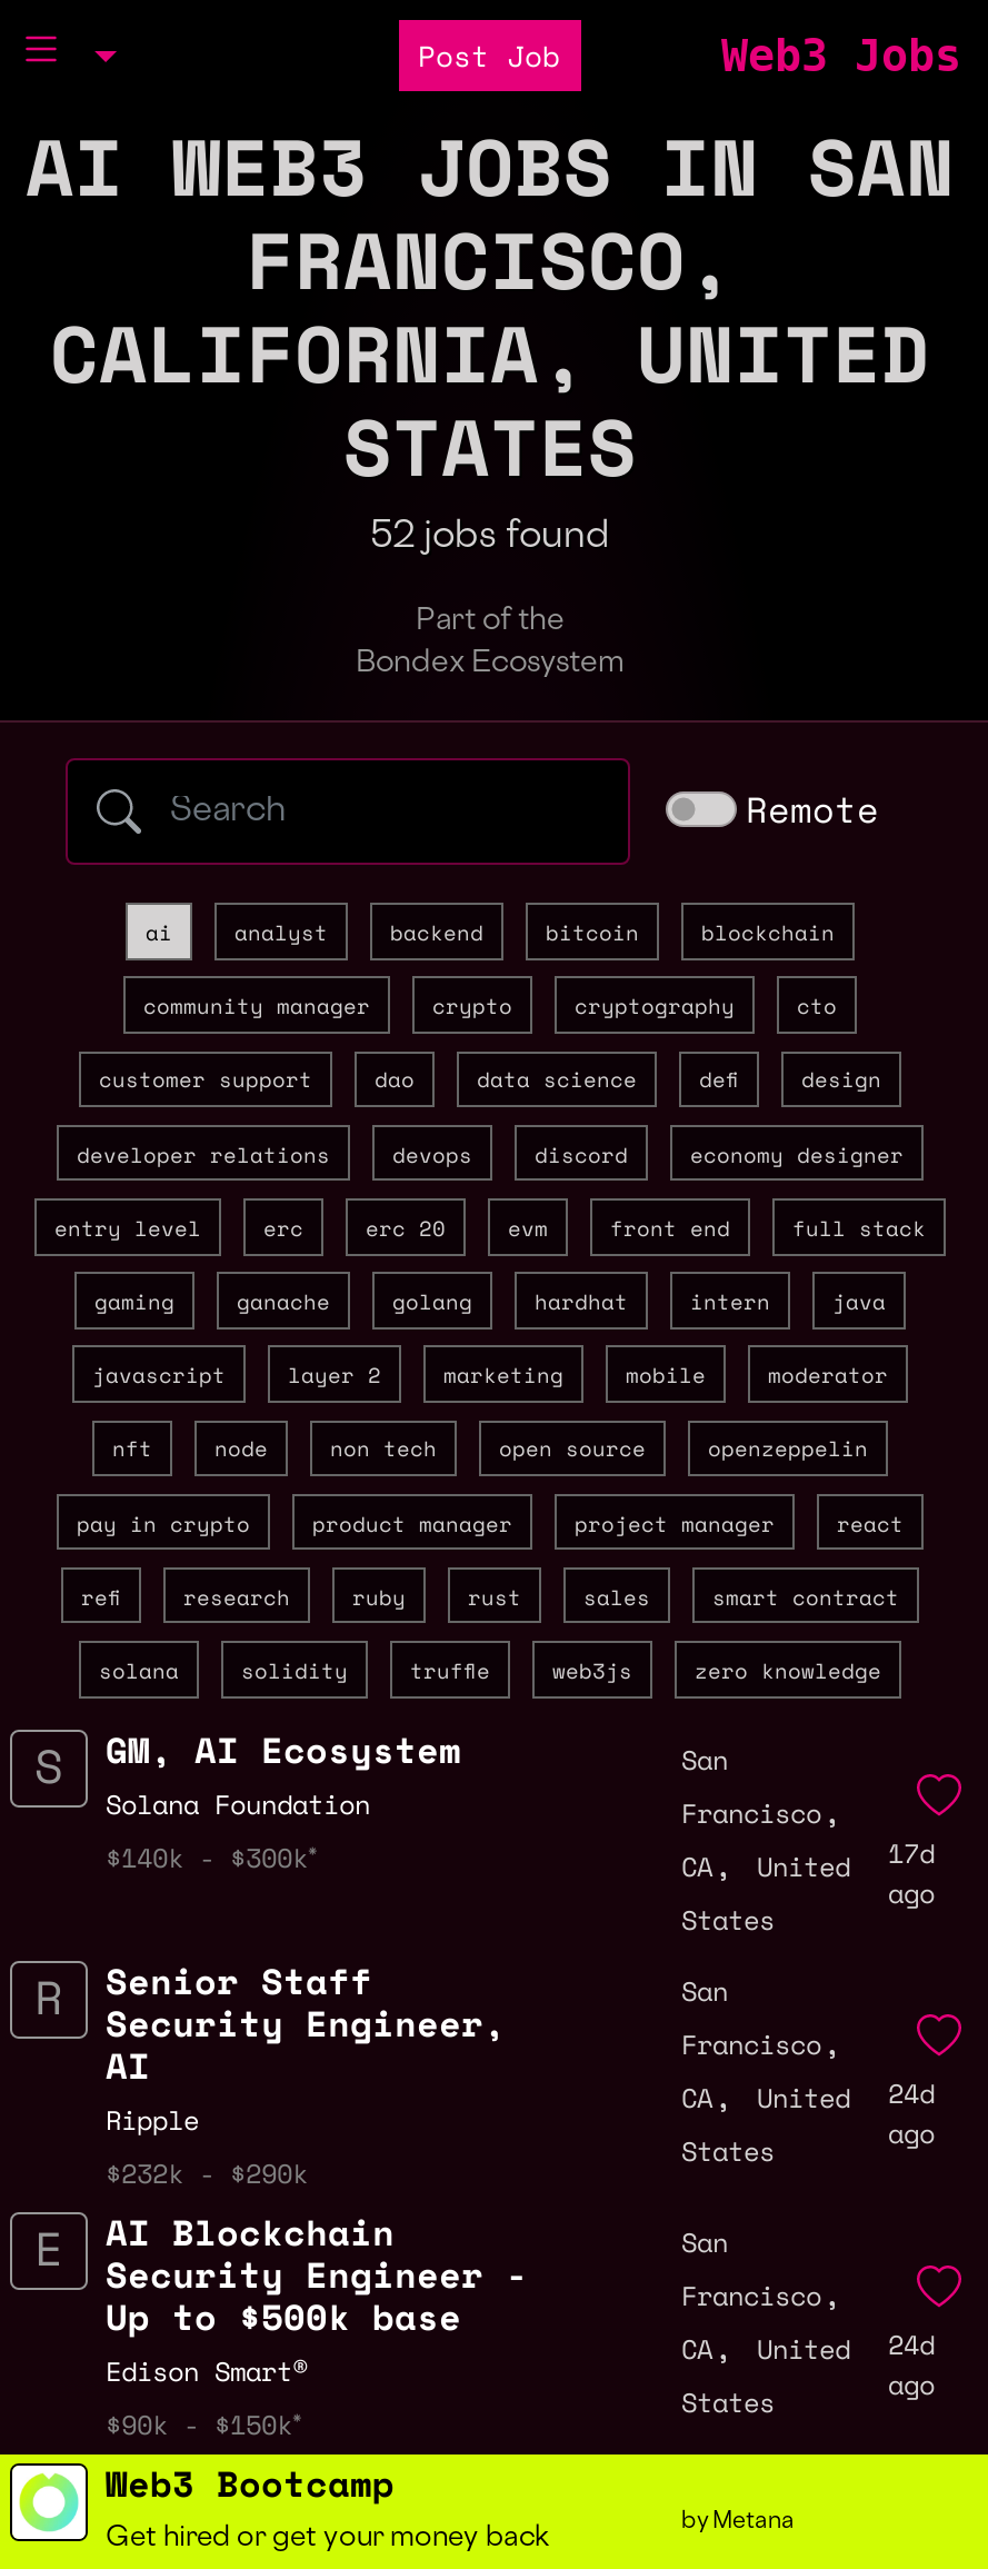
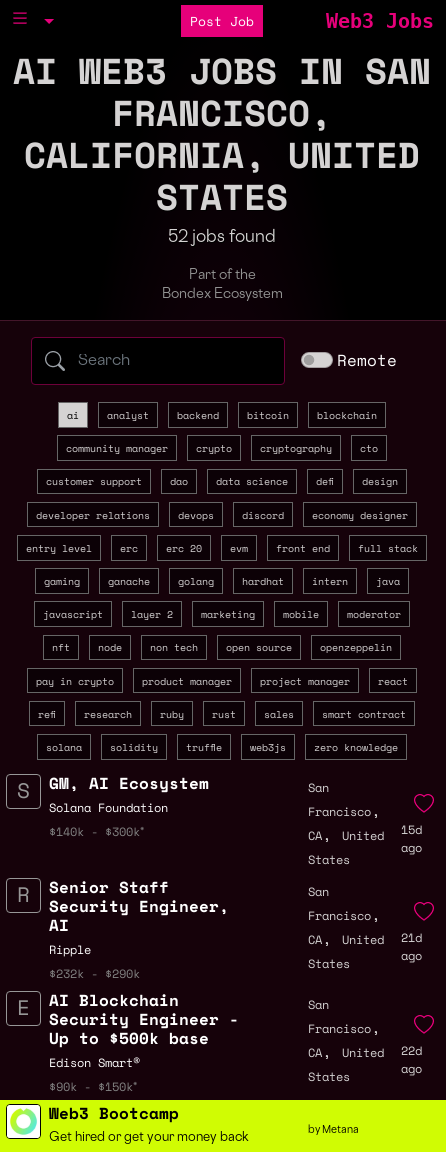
- CA, United 17d
+ CA, United 15d

- CA, United 24d
+ CA, United 21d

- CA, United 24d
+ CA, United 22d
